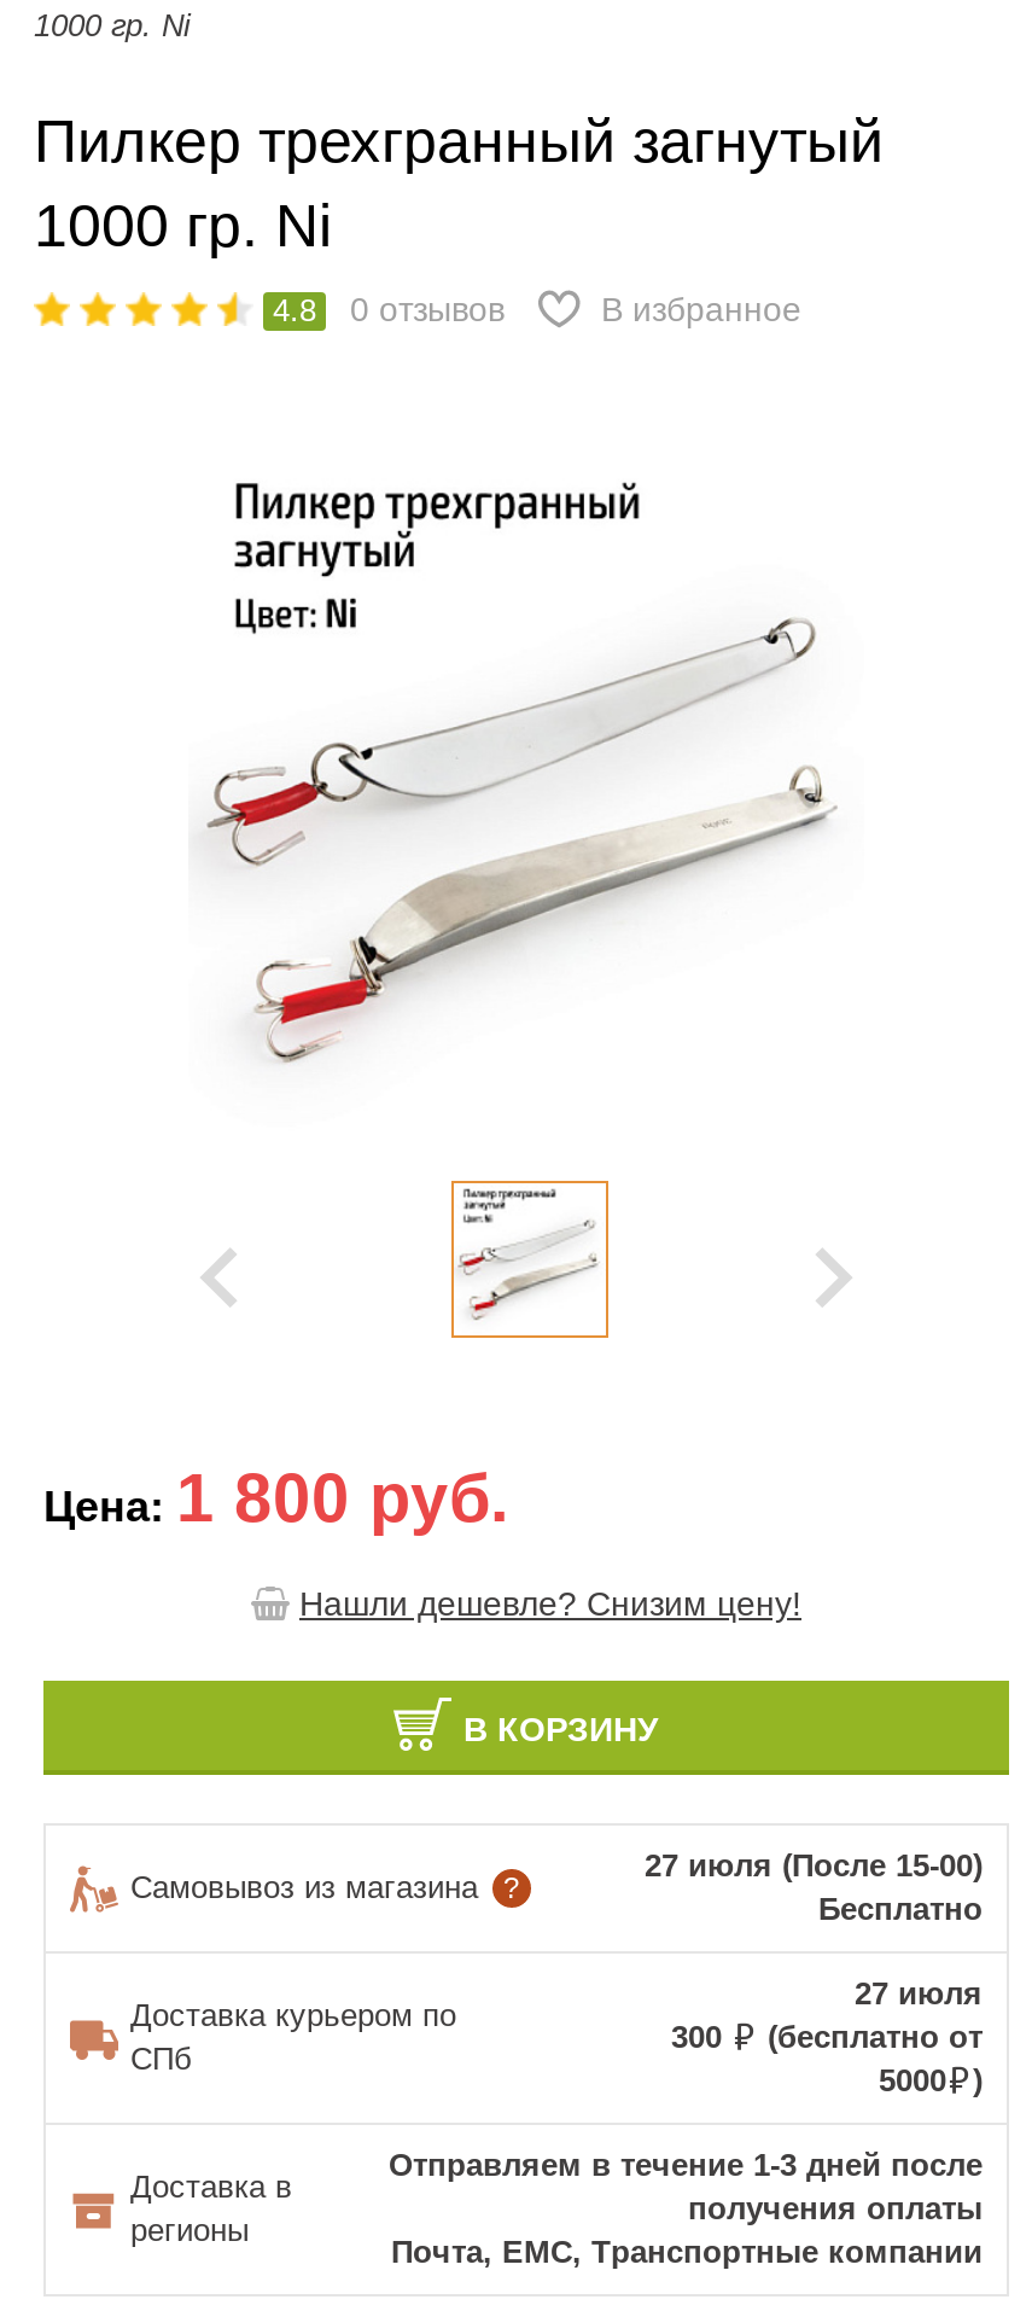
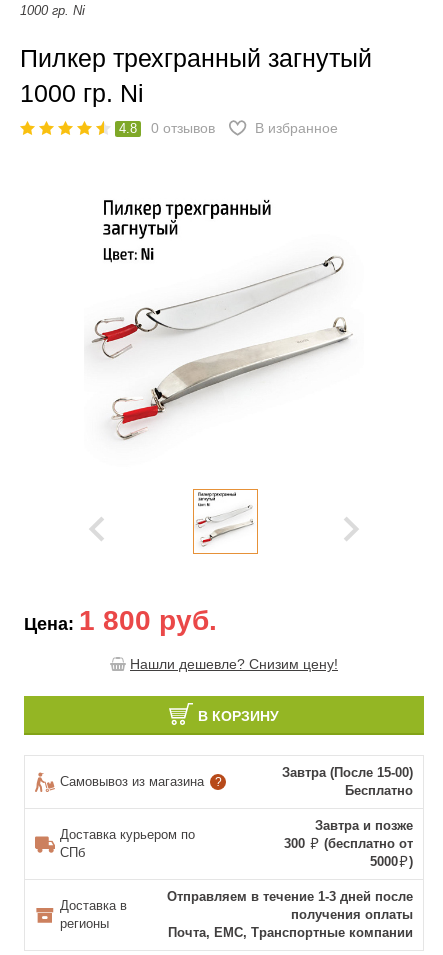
- 27 июля (После 15-00)
+ Завтра (После 15-00)

- 27 июля
+ Завтра и позже
